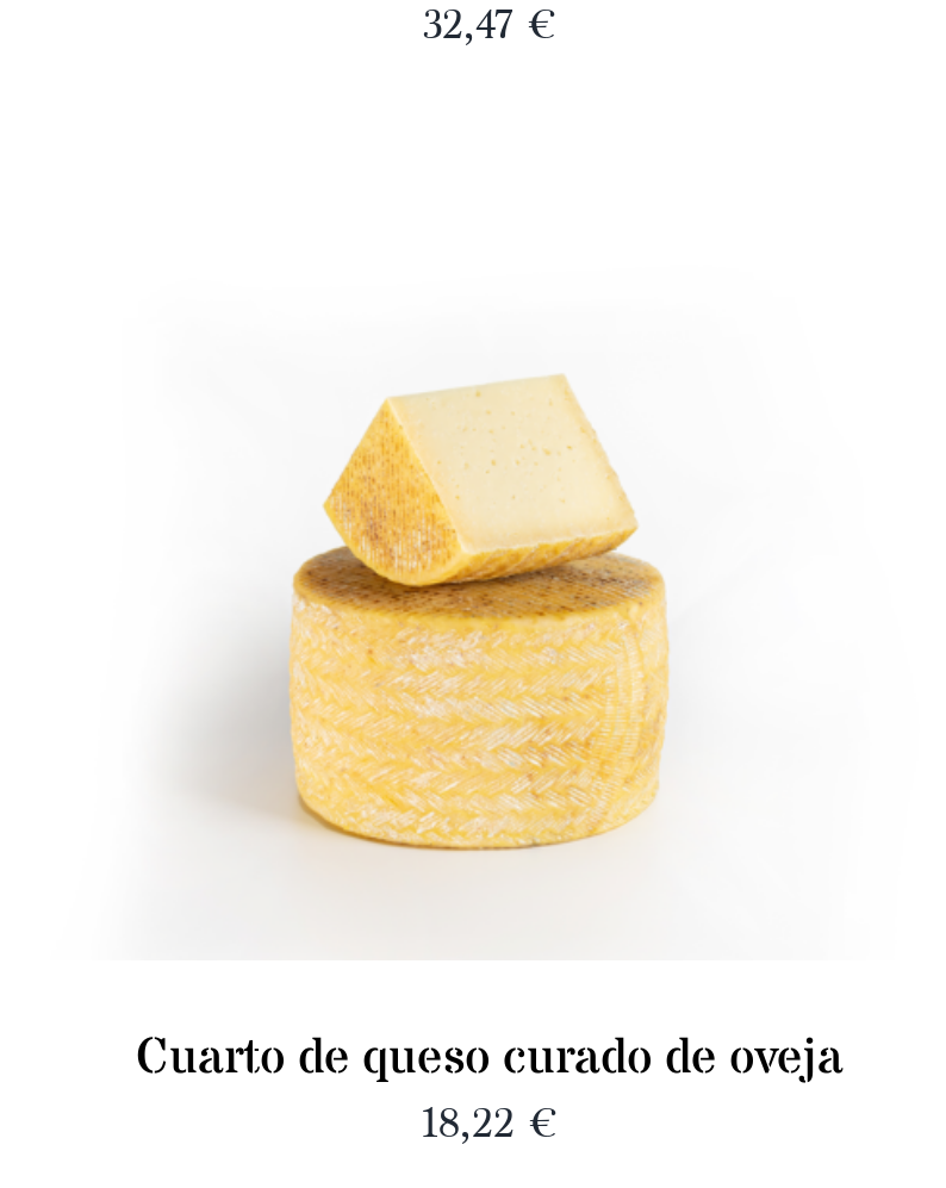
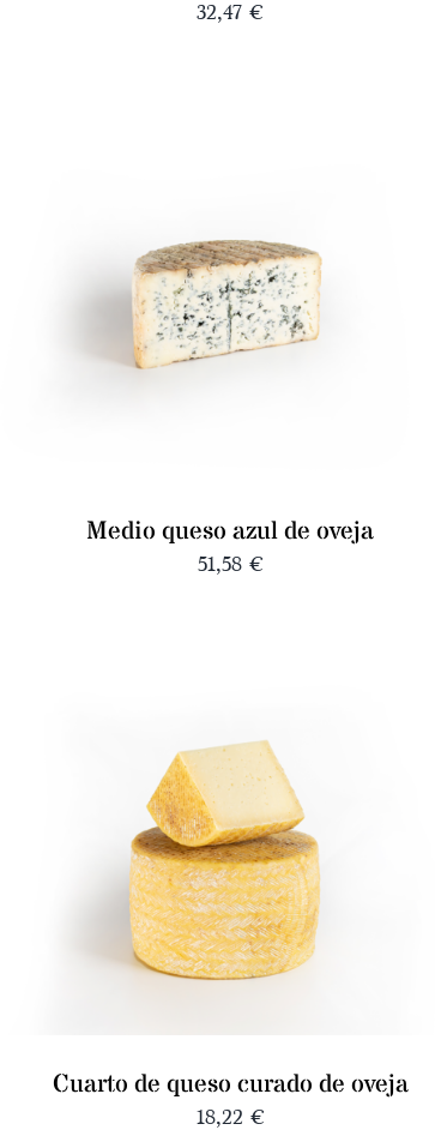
+ [image]

+ Medio queso azul de oveja
+ 51,58 €
